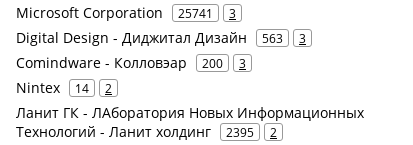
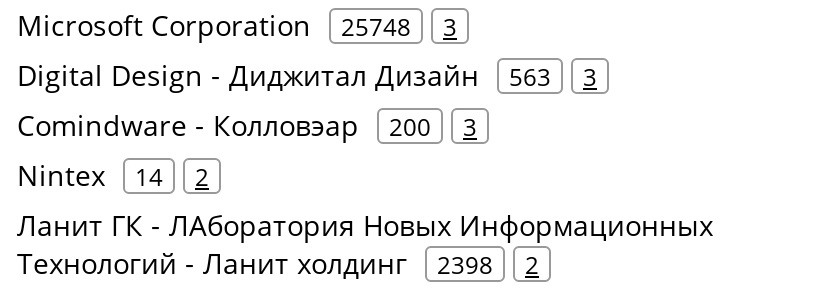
- Microsoft Corporation 25741 3
+ Microsoft Corporation 25748 3

- Технологий - Ланит холдинг 2395 2
+ Технологий - Ланит холдинг 2398 2
